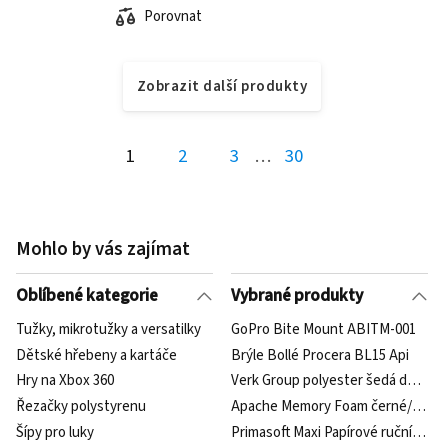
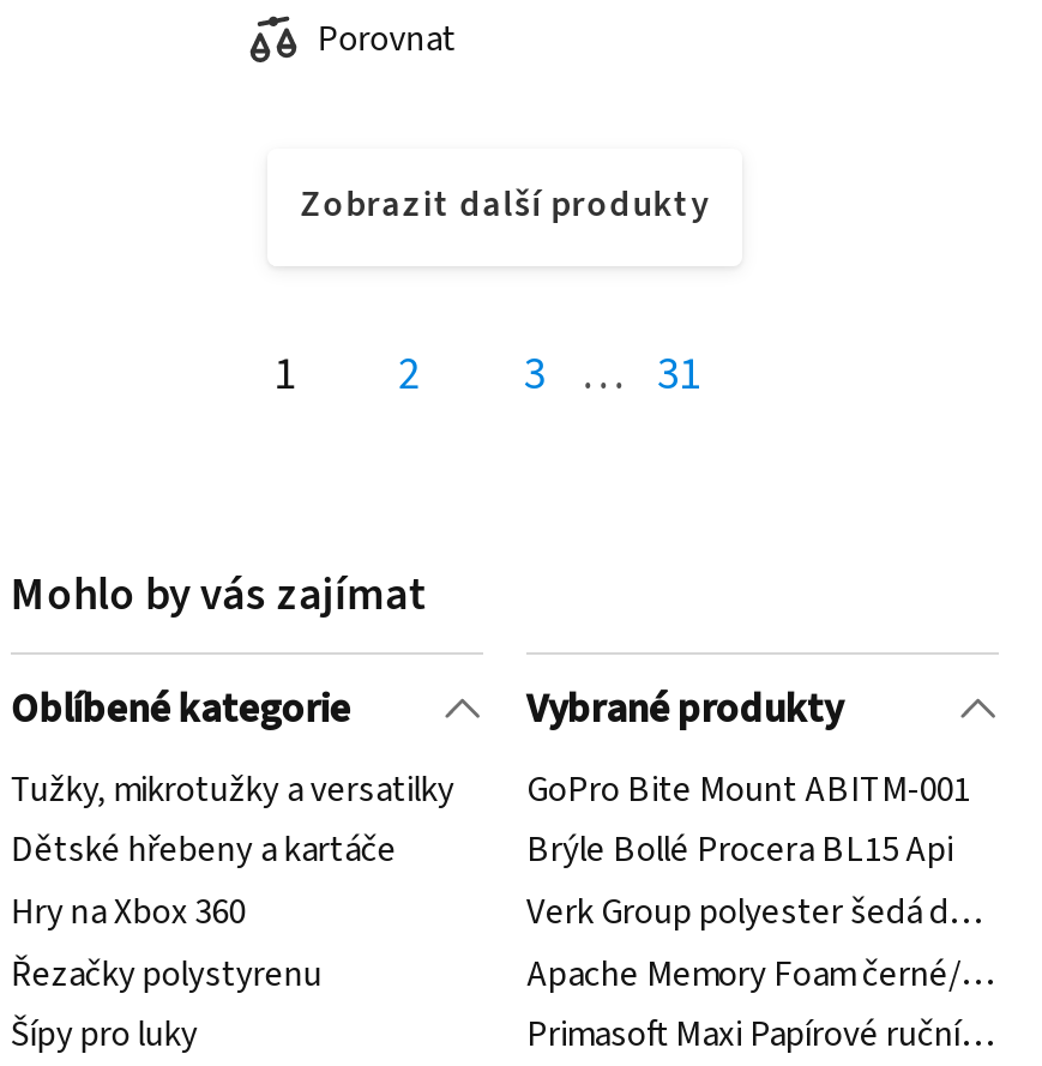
- 1 2 3 … 30
+ 1 2 3 … 31
